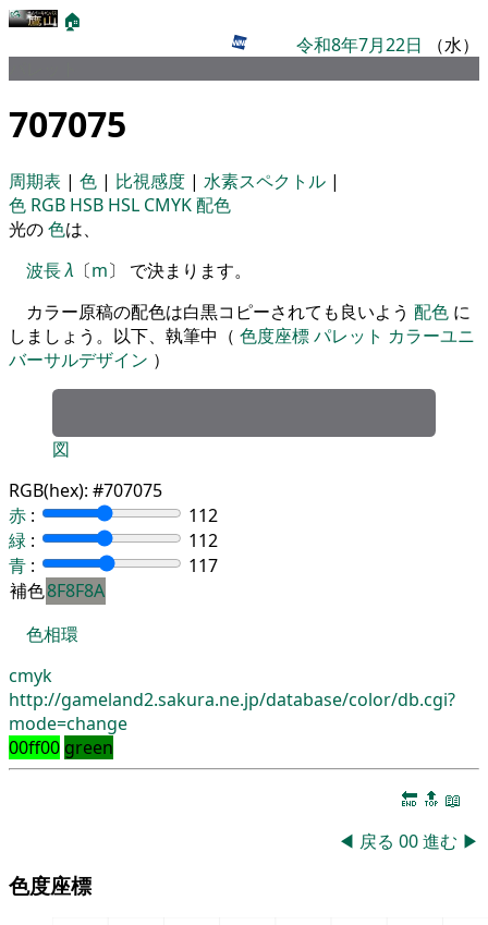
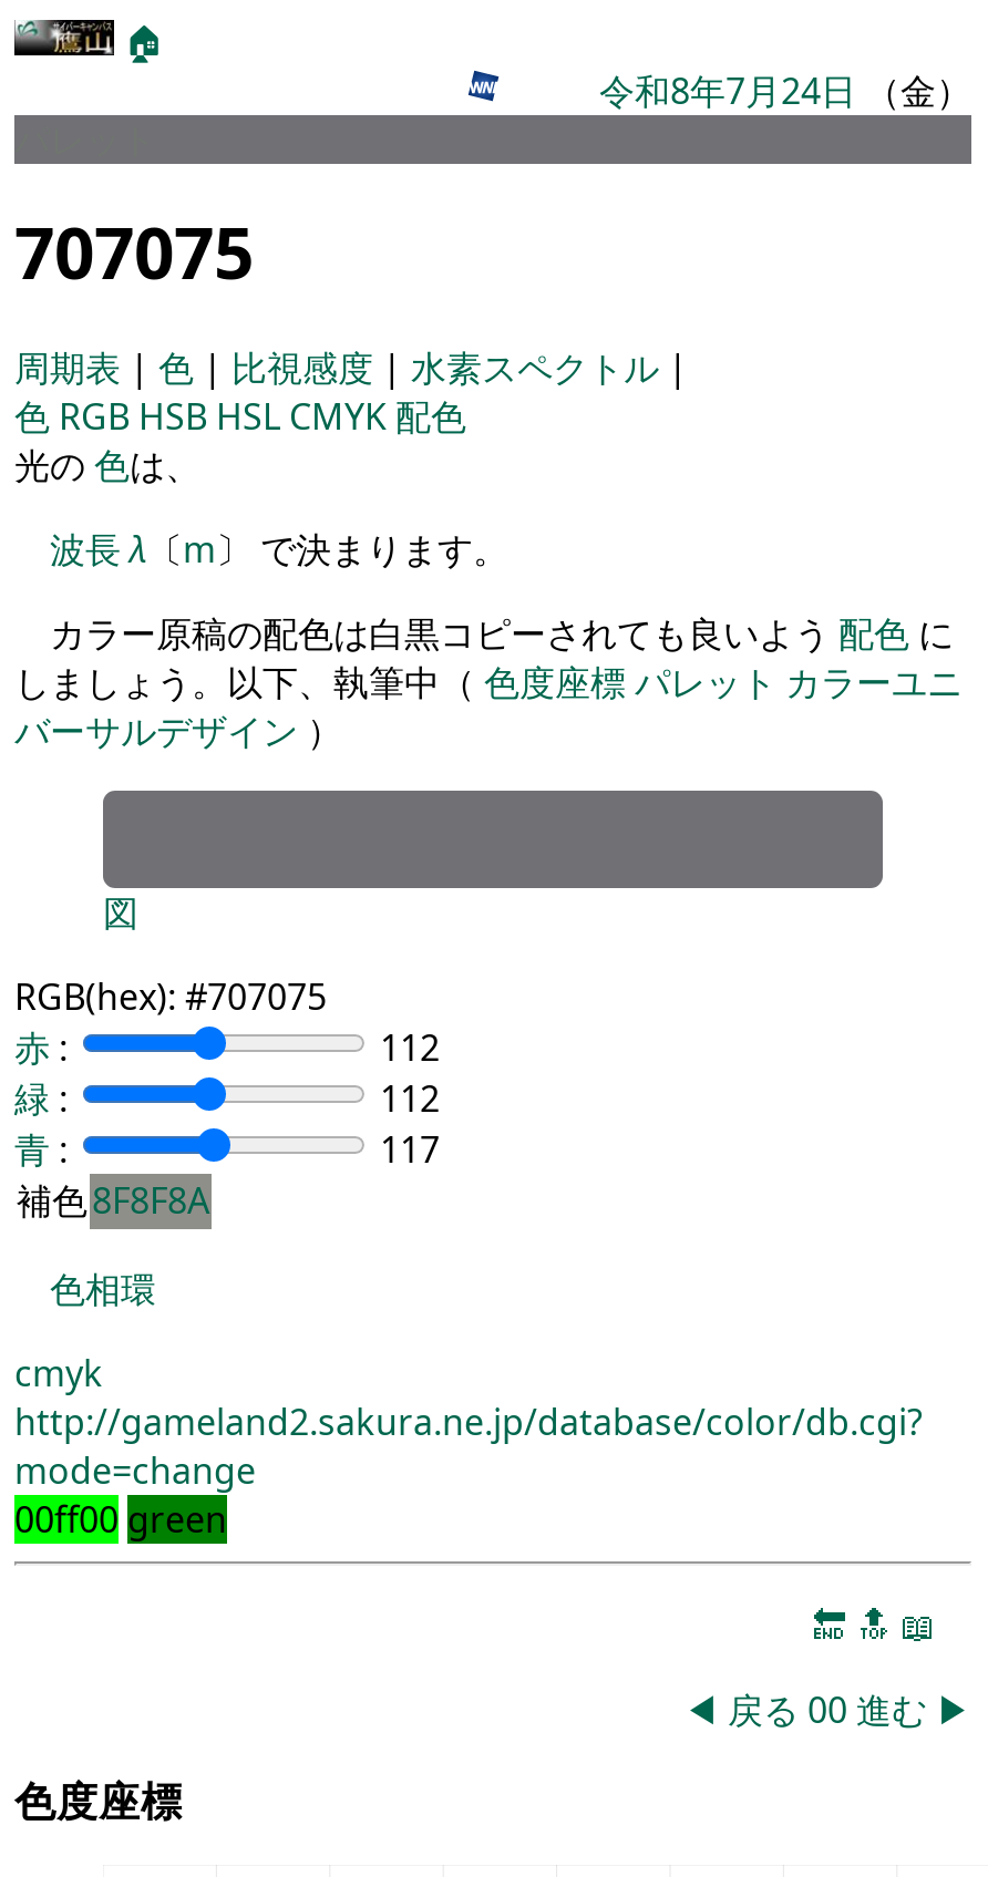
- 令和8年7月22日（水）
+ 令和8年7月24日（金）
